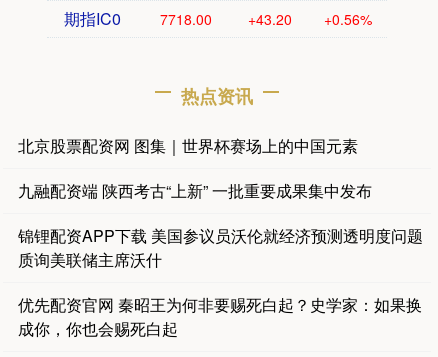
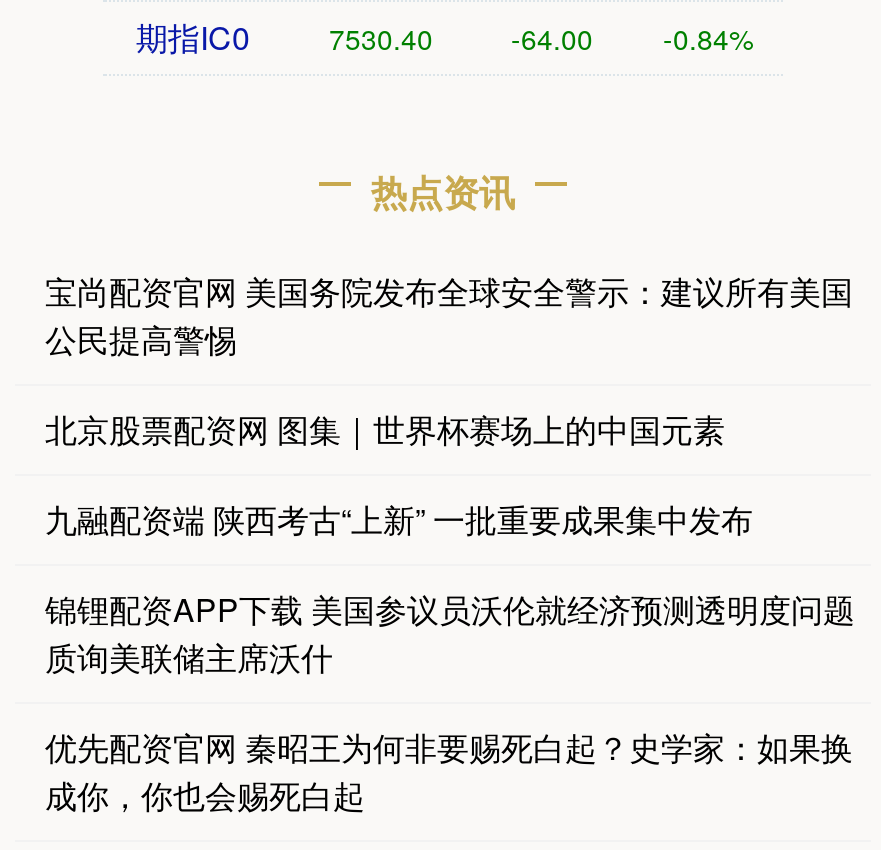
- 7718.00
+ 7530.40

- +43.20
+ -64.00

- +0.56%
+ -0.84%

+ 宝尚配资官网 美国务院发布全球安全警示：建议所有美国
+ 公民提高警惕
